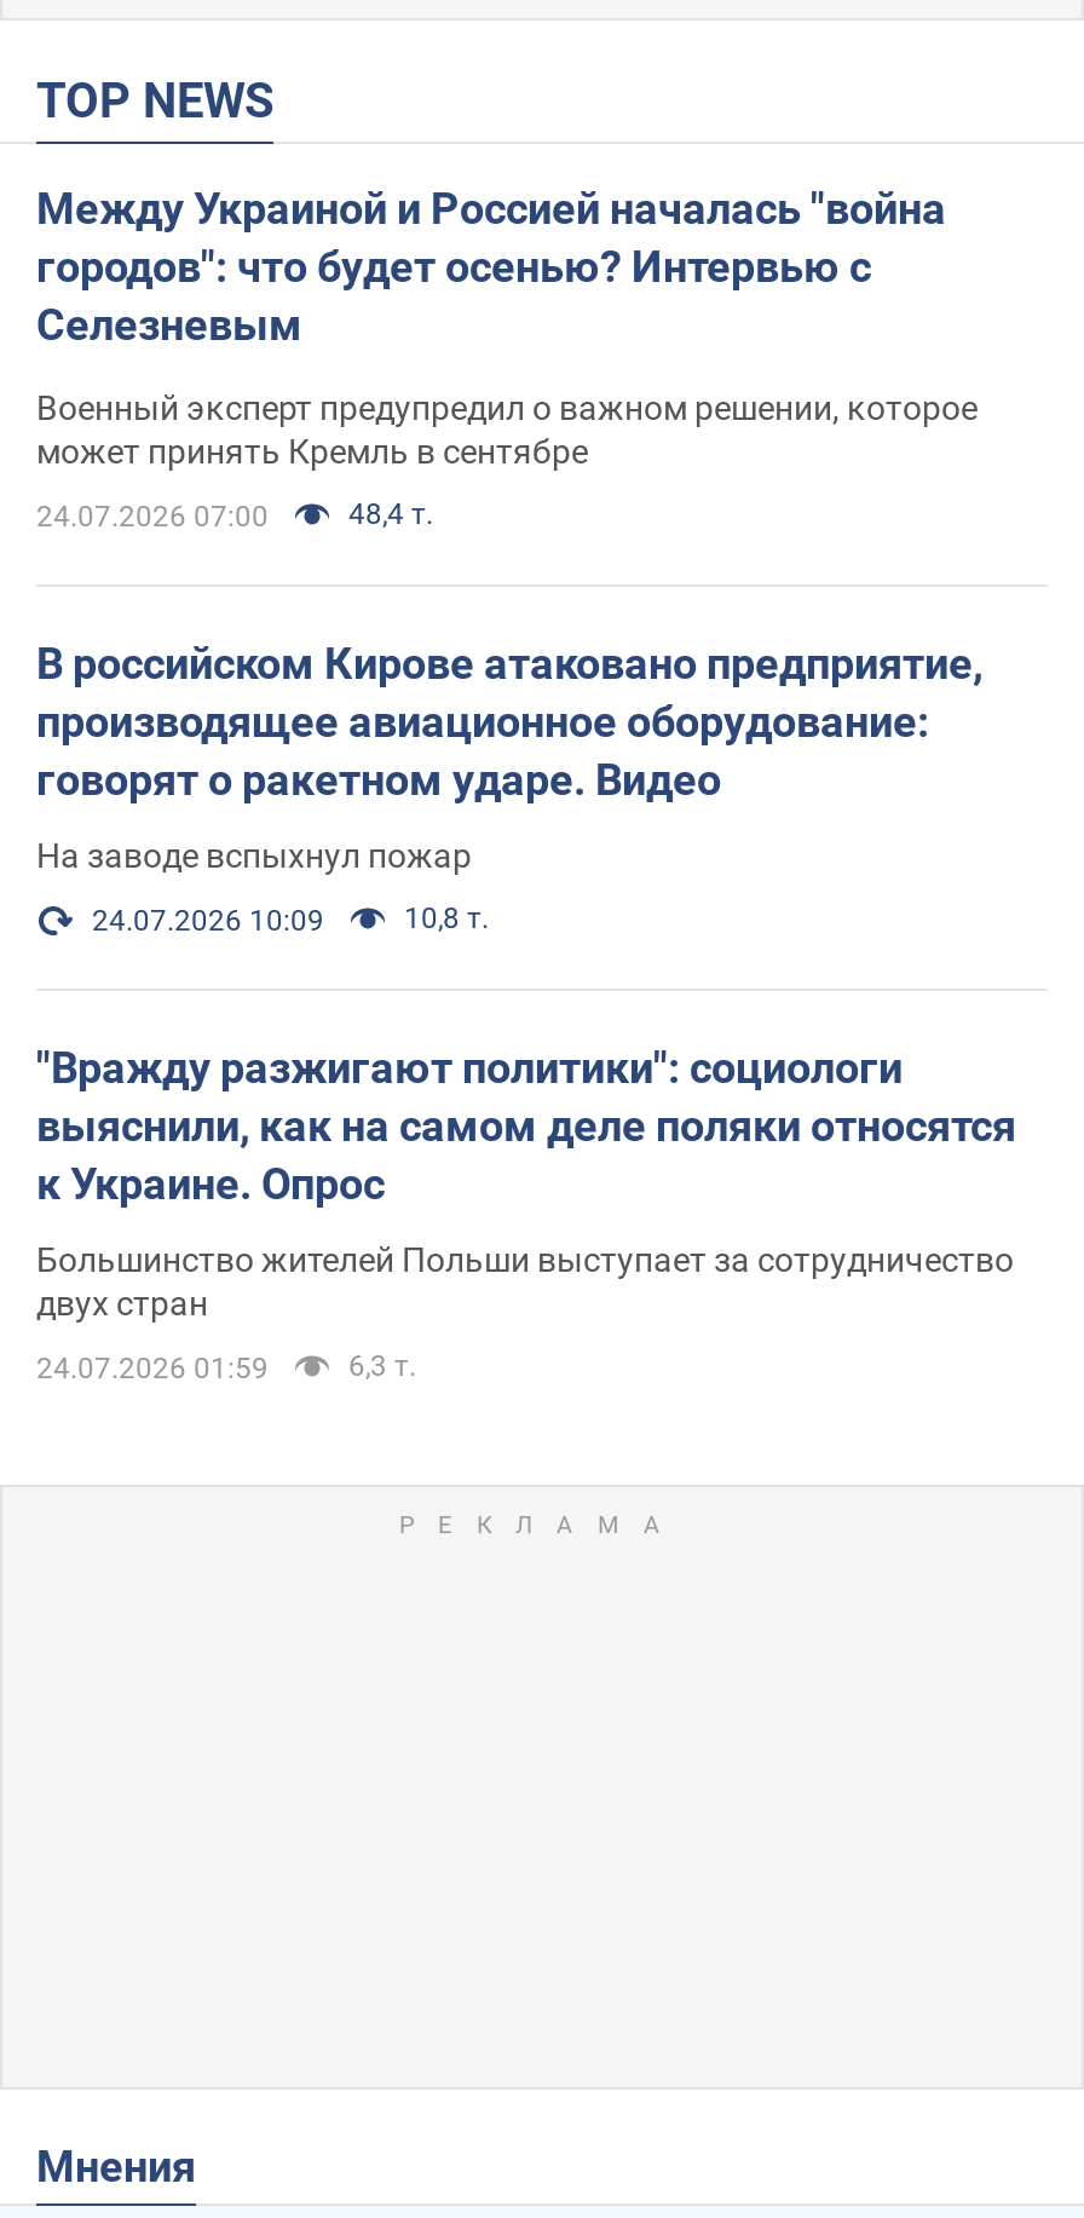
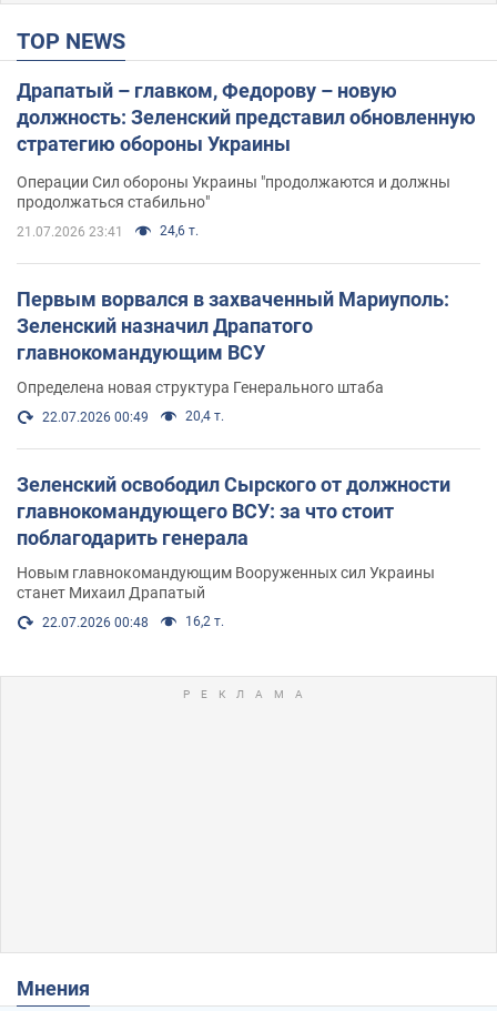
- Между Украиной и Россией началась "война
- городов": что будет осенью? Интервью с
- Селезневым
+ Драпатый – главком, Федорову – новую
+ должность: Зеленский представил обновленную
+ стратегию обороны Украины

- Военный эксперт предупредил о важном решении, которое
- может принять Кремль в сентябре
+ Операции Сил обороны Украины "продолжаются и должны
+ продолжаться стабильно"

- 24.07.2026 07:00
- 48,4 т.
+ 21.07.2026 23:41
+ 24,6 т.

- В российском Кирове атаковано предприятие,
- производящее авиационное оборудование:
- говорят о ракетном ударе. Видео
+ Первым ворвался в захваченный Мариуполь:
+ Зеленский назначил Драпатого
+ главнокомандующим ВСУ

- На заводе вспыхнул пожар
+ Определена новая структура Генерального штаба

- 24.07.2026 10:09
- 10,8 т.
+ 22.07.2026 00:49
+ 20,4 т.

- "Вражду разжигают политики": социологи
- выяснили, как на самом деле поляки относятся
- к Украине. Опрос
+ Зеленский освободил Сырского от должности
+ главнокомандующего ВСУ: за что стоит
+ поблагодарить генерала

- Большинство жителей Польши выступает за сотрудничество
- двух стран
+ Новым главнокомандующим Вооруженных сил Украины
+ станет Михаил Драпатый

- 24.07.2026 01:59
- 6,3 т.
+ 22.07.2026 00:48
+ 16,2 т.
